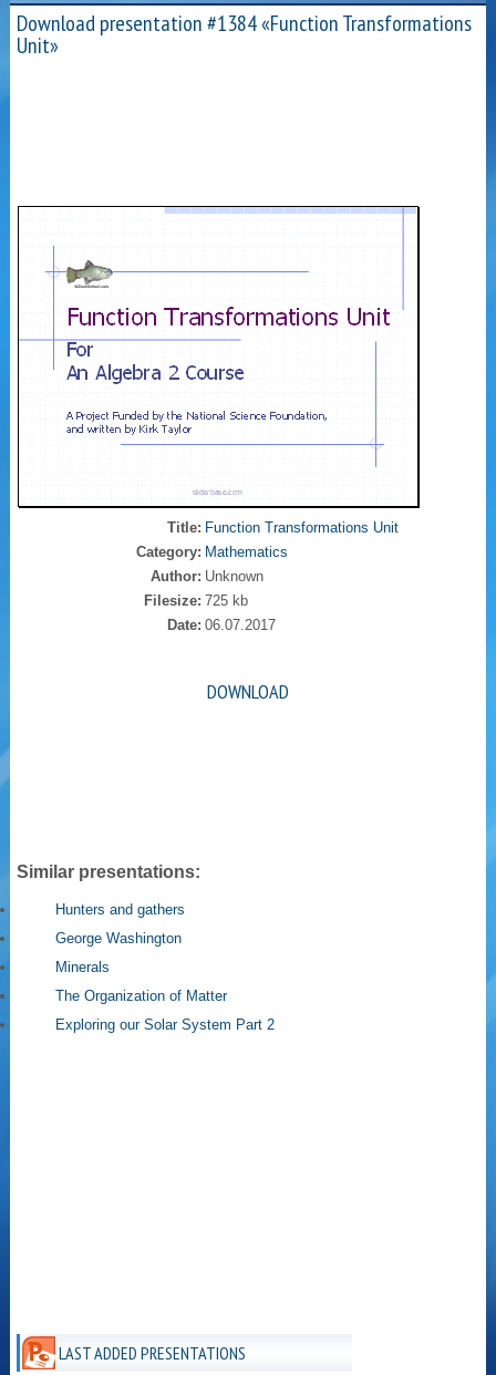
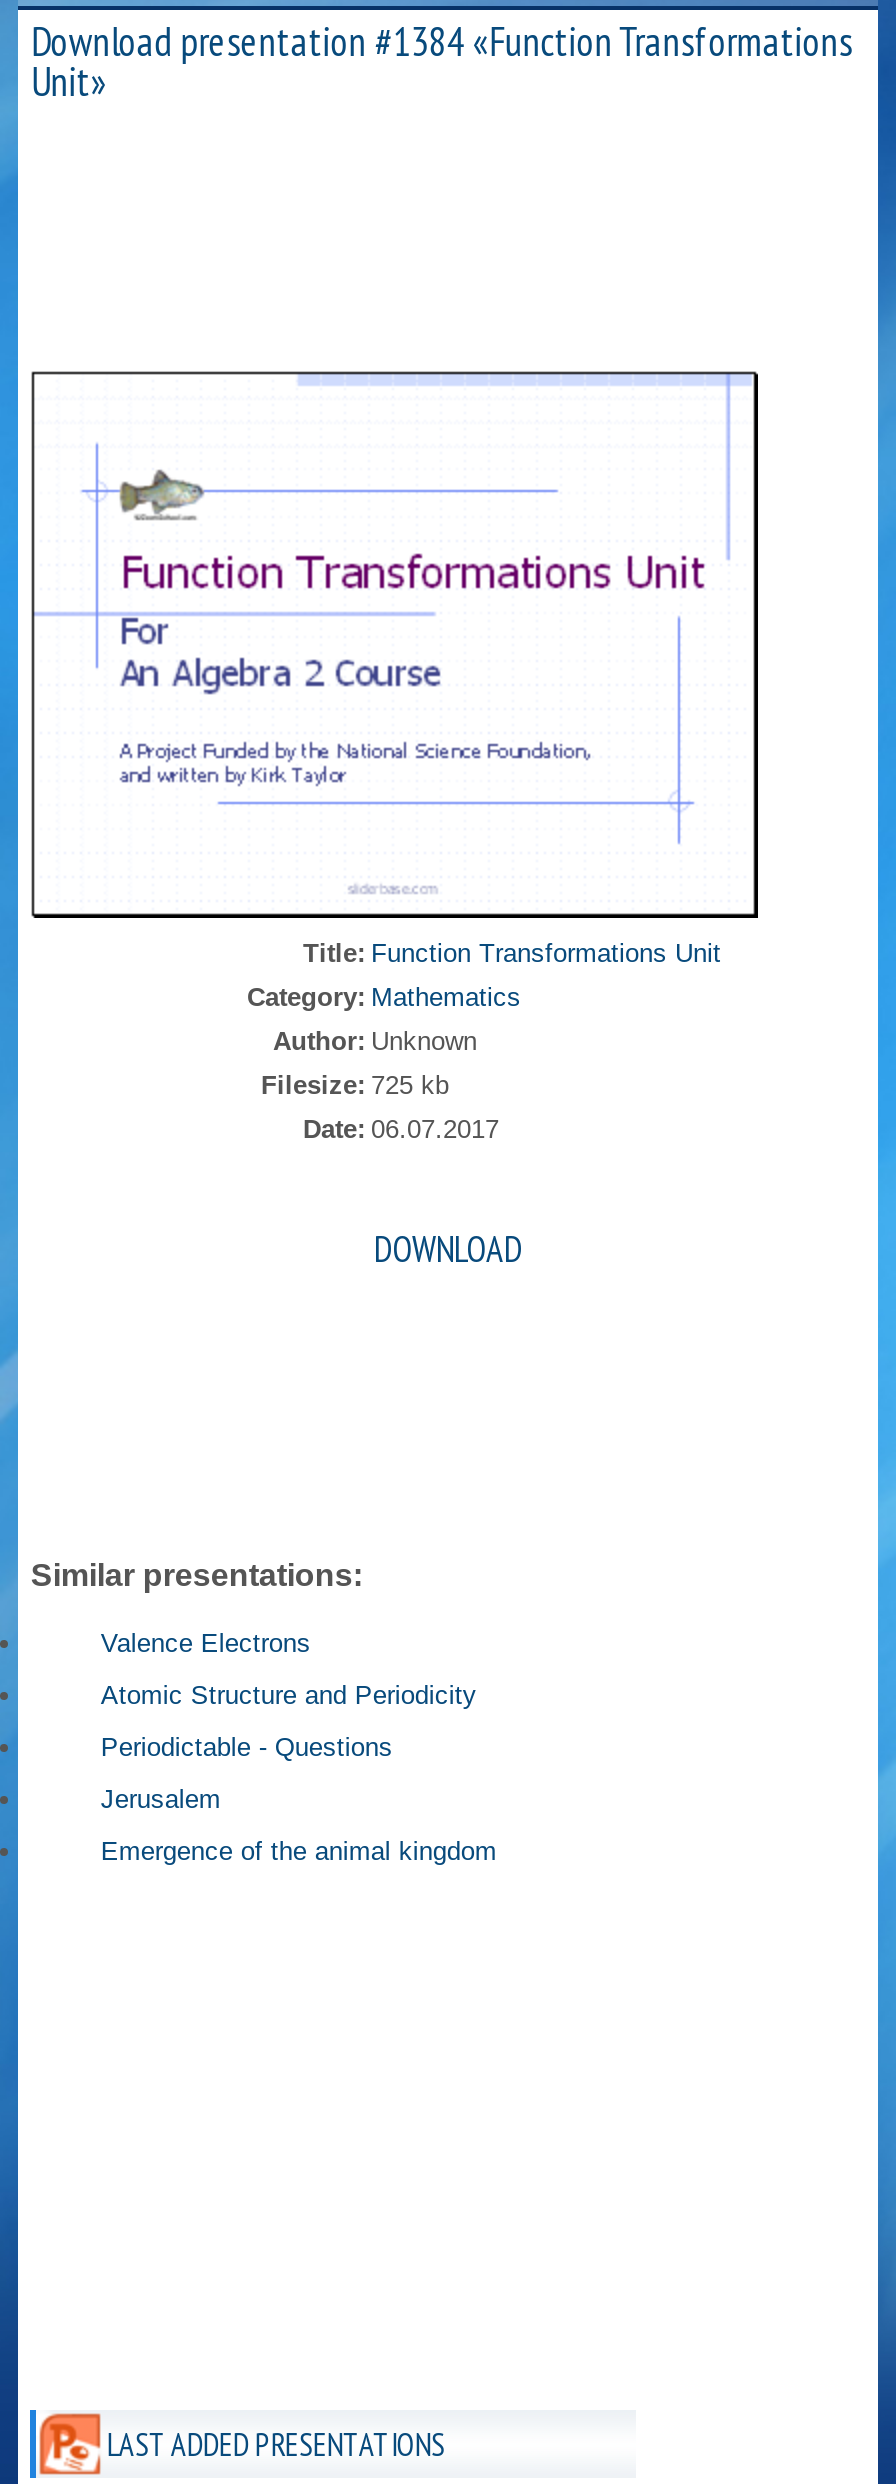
- Hunters and gathers
+ Valence Electrons

- George Washington
+ Atomic Structure and Periodicity

- Minerals
+ Periodictable - Questions

- The Organization of Matter
+ Jerusalem

- Exploring our Solar System Part 2
+ Emergence of the animal kingdom
